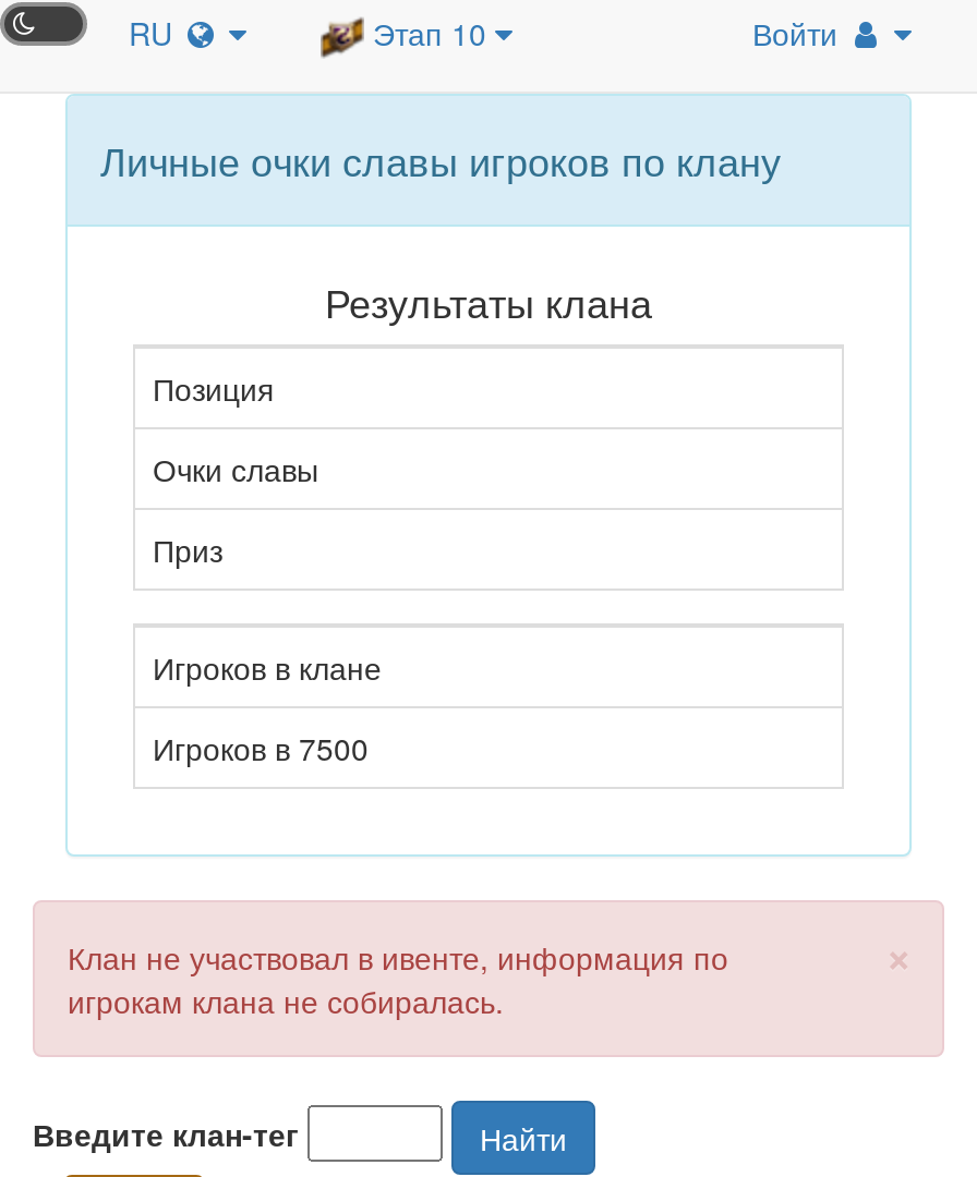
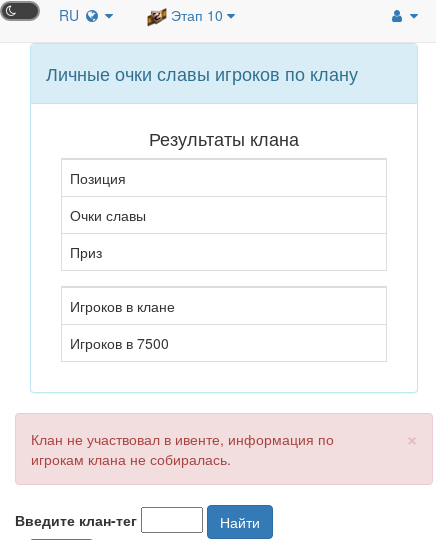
- Войти
